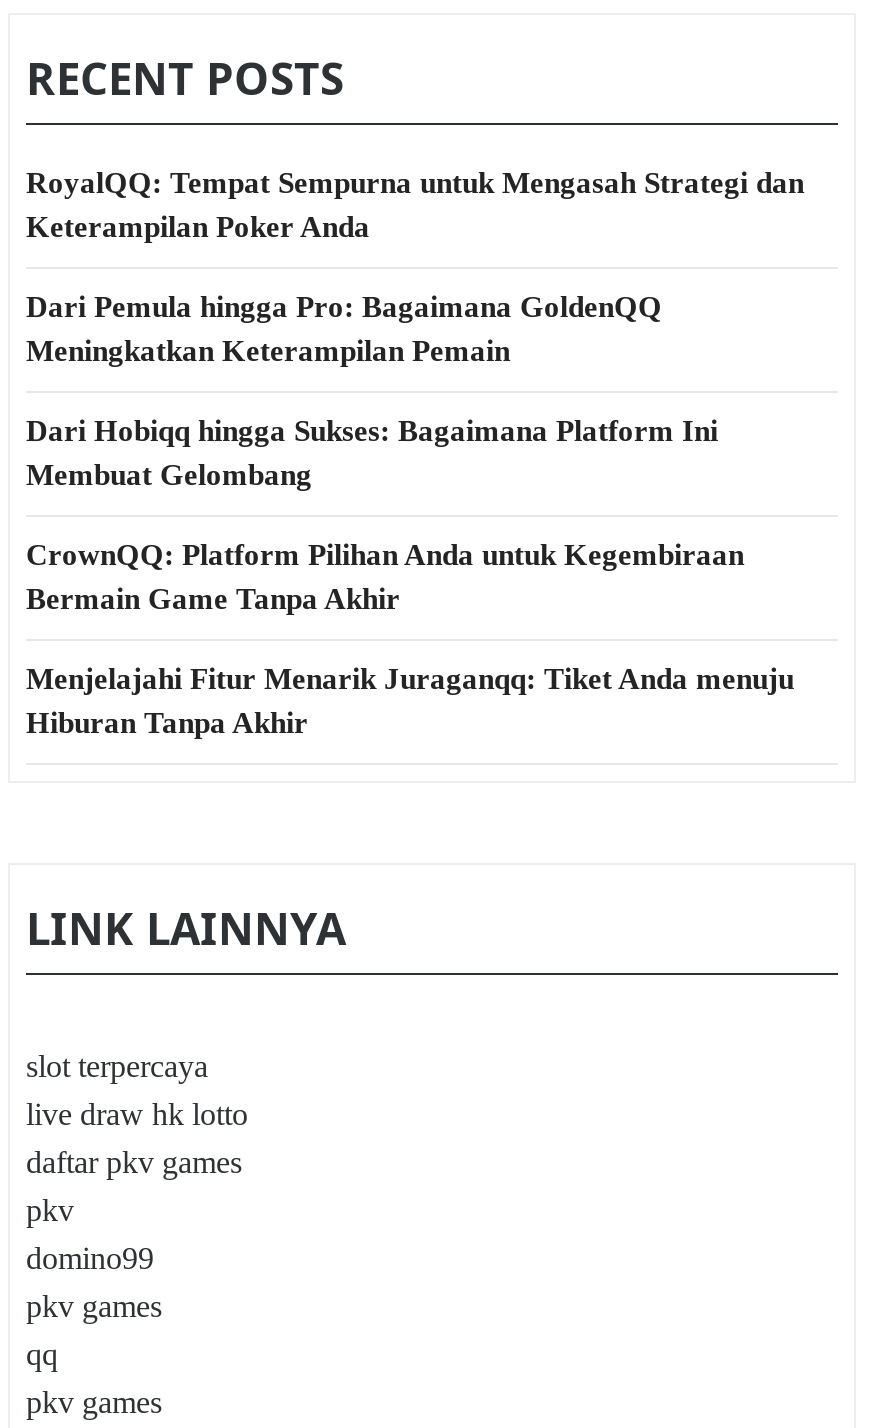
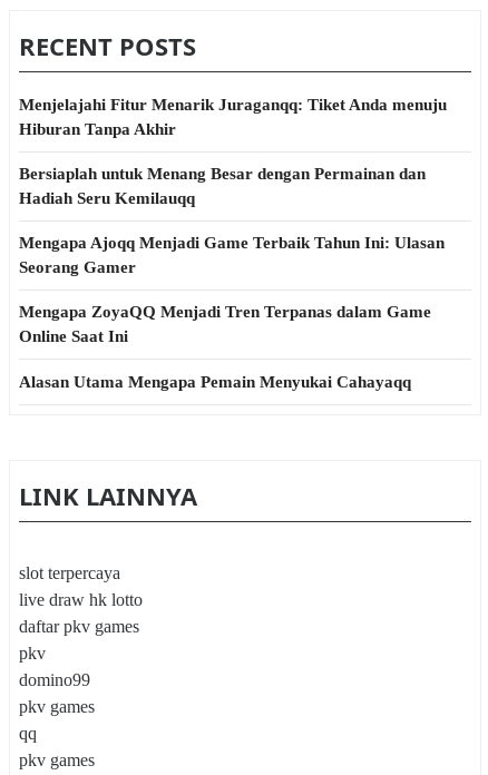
- RoyalQQ: Tempat Sempurna untuk Mengasah Strategi dan
- Keterampilan Poker Anda
- Dari Pemula hingga Pro: Bagaimana GoldenQQ
- Meningkatkan Keterampilan Pemain
- Dari Hobiqq hingga Sukses: Bagaimana Platform Ini
- Membuat Gelombang
- CrownQQ: Platform Pilihan Anda untuk Kegembiraan
- Bermain Game Tanpa Akhir

moved up: Menjelajahi Fitur Menarik Juraganqq: Tiket Anda menuju | Hiburan Tanpa Akhir

+ Bersiaplah untuk Menang Besar dengan Permainan dan
+ Hadiah Seru Kemilauqq
+ Mengapa Ajoqq Menjadi Game Terbaik Tahun Ini: Ulasan
+ Seorang Gamer
+ Mengapa ZoyaQQ Menjadi Tren Terpanas dalam Game
+ Online Saat Ini
+ Alasan Utama Mengapa Pemain Menyukai Cahayaqq
